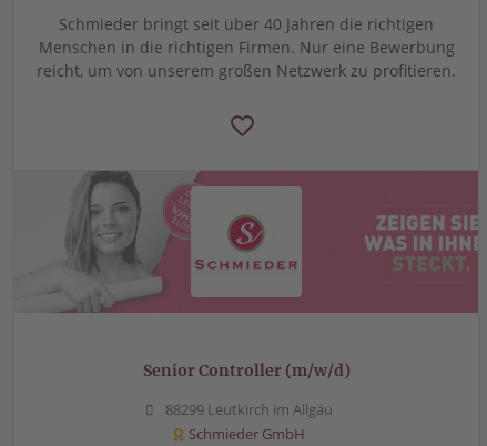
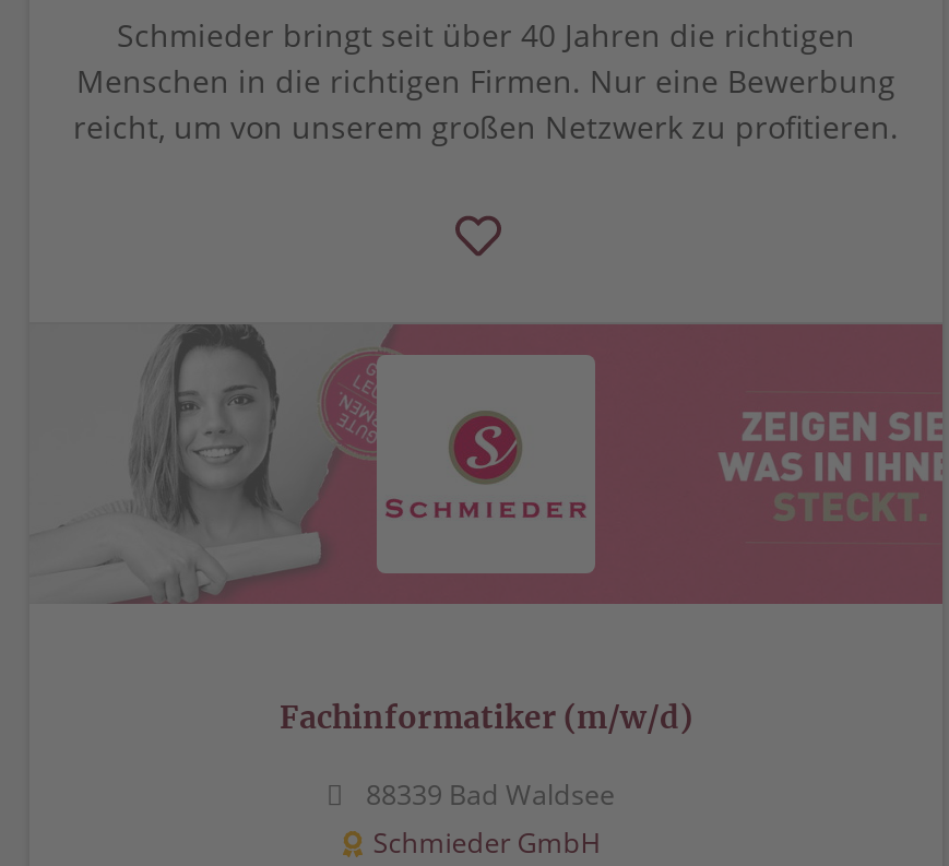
- Senior Controller (m/w/d)
+ Fachinformatiker (m/w/d)

- 88299 Leutkirch im Allgäu
+ 88339 Bad Waldsee
